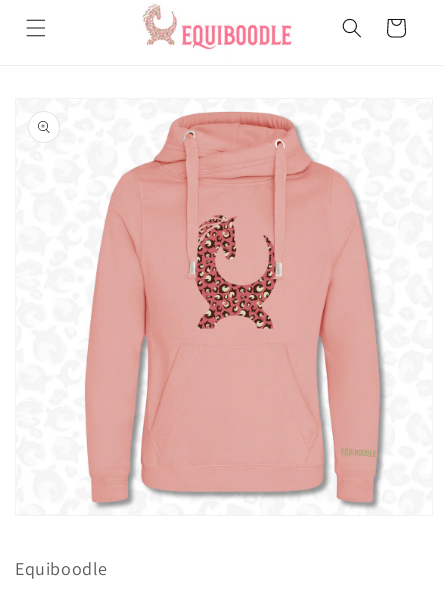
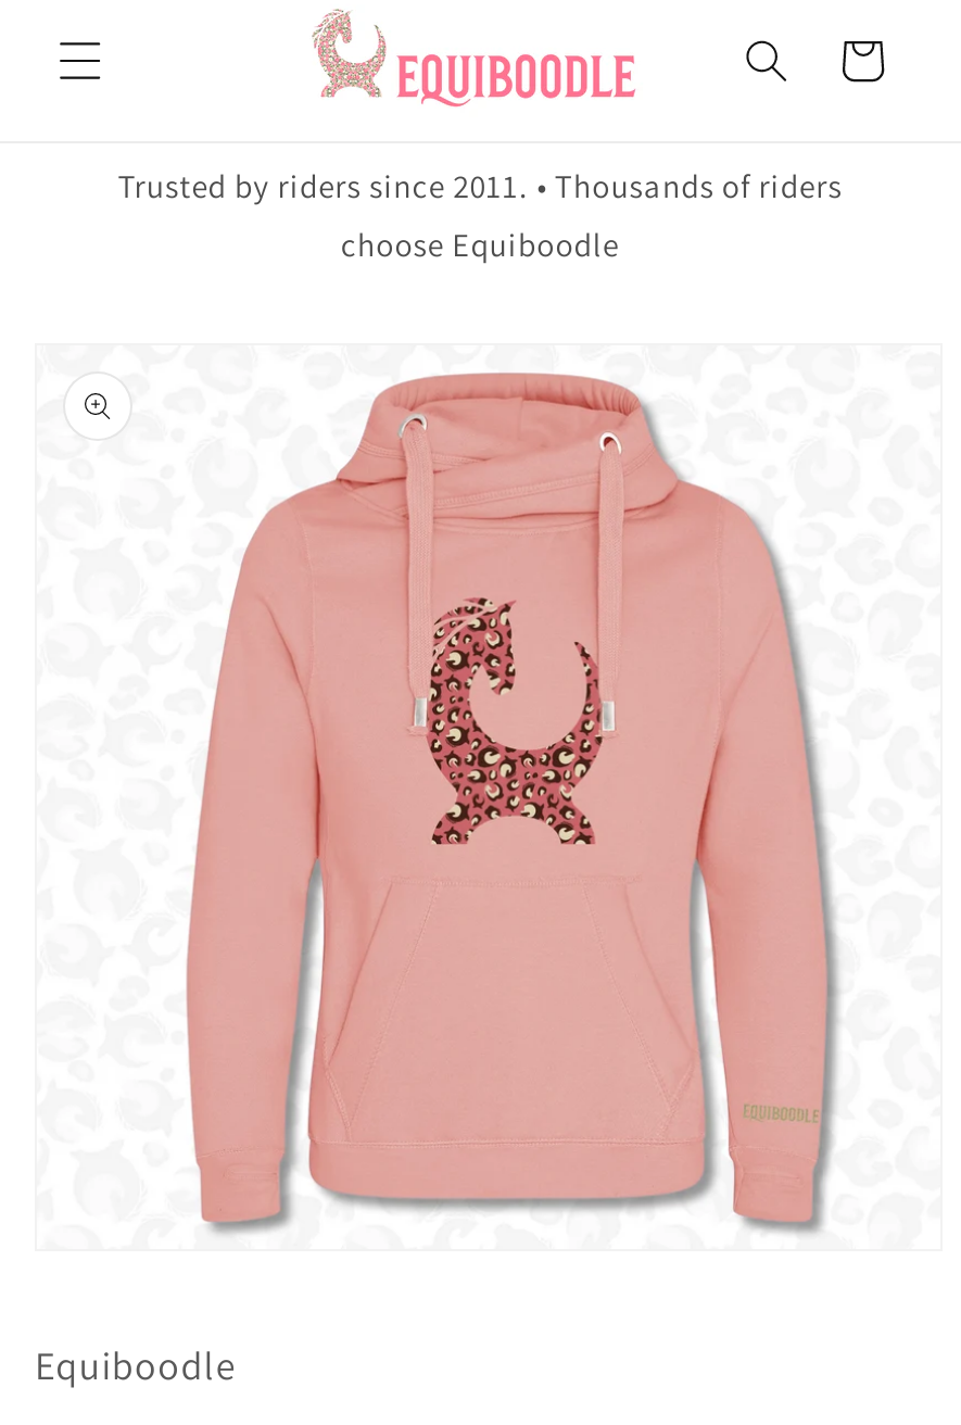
+ Trusted by riders since 2011. • Thousands of riders
+ choose Equiboodle
